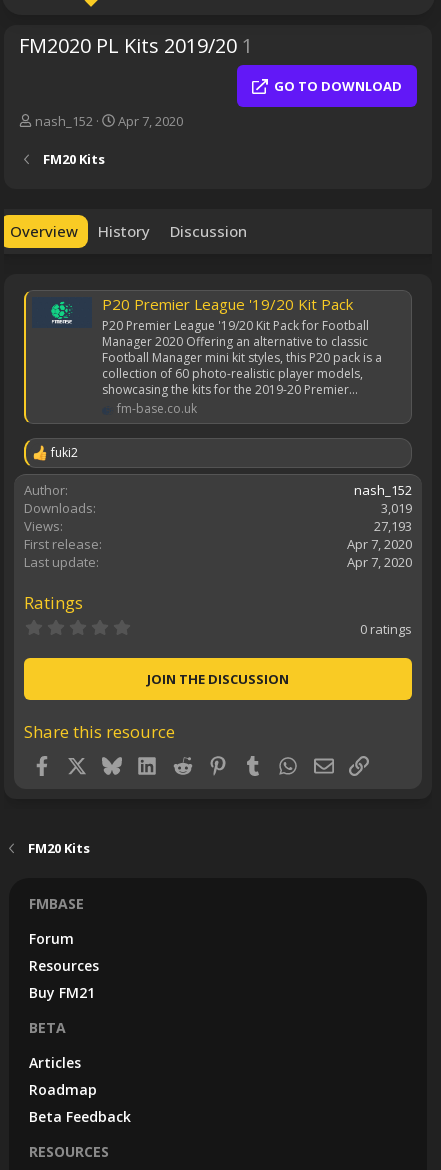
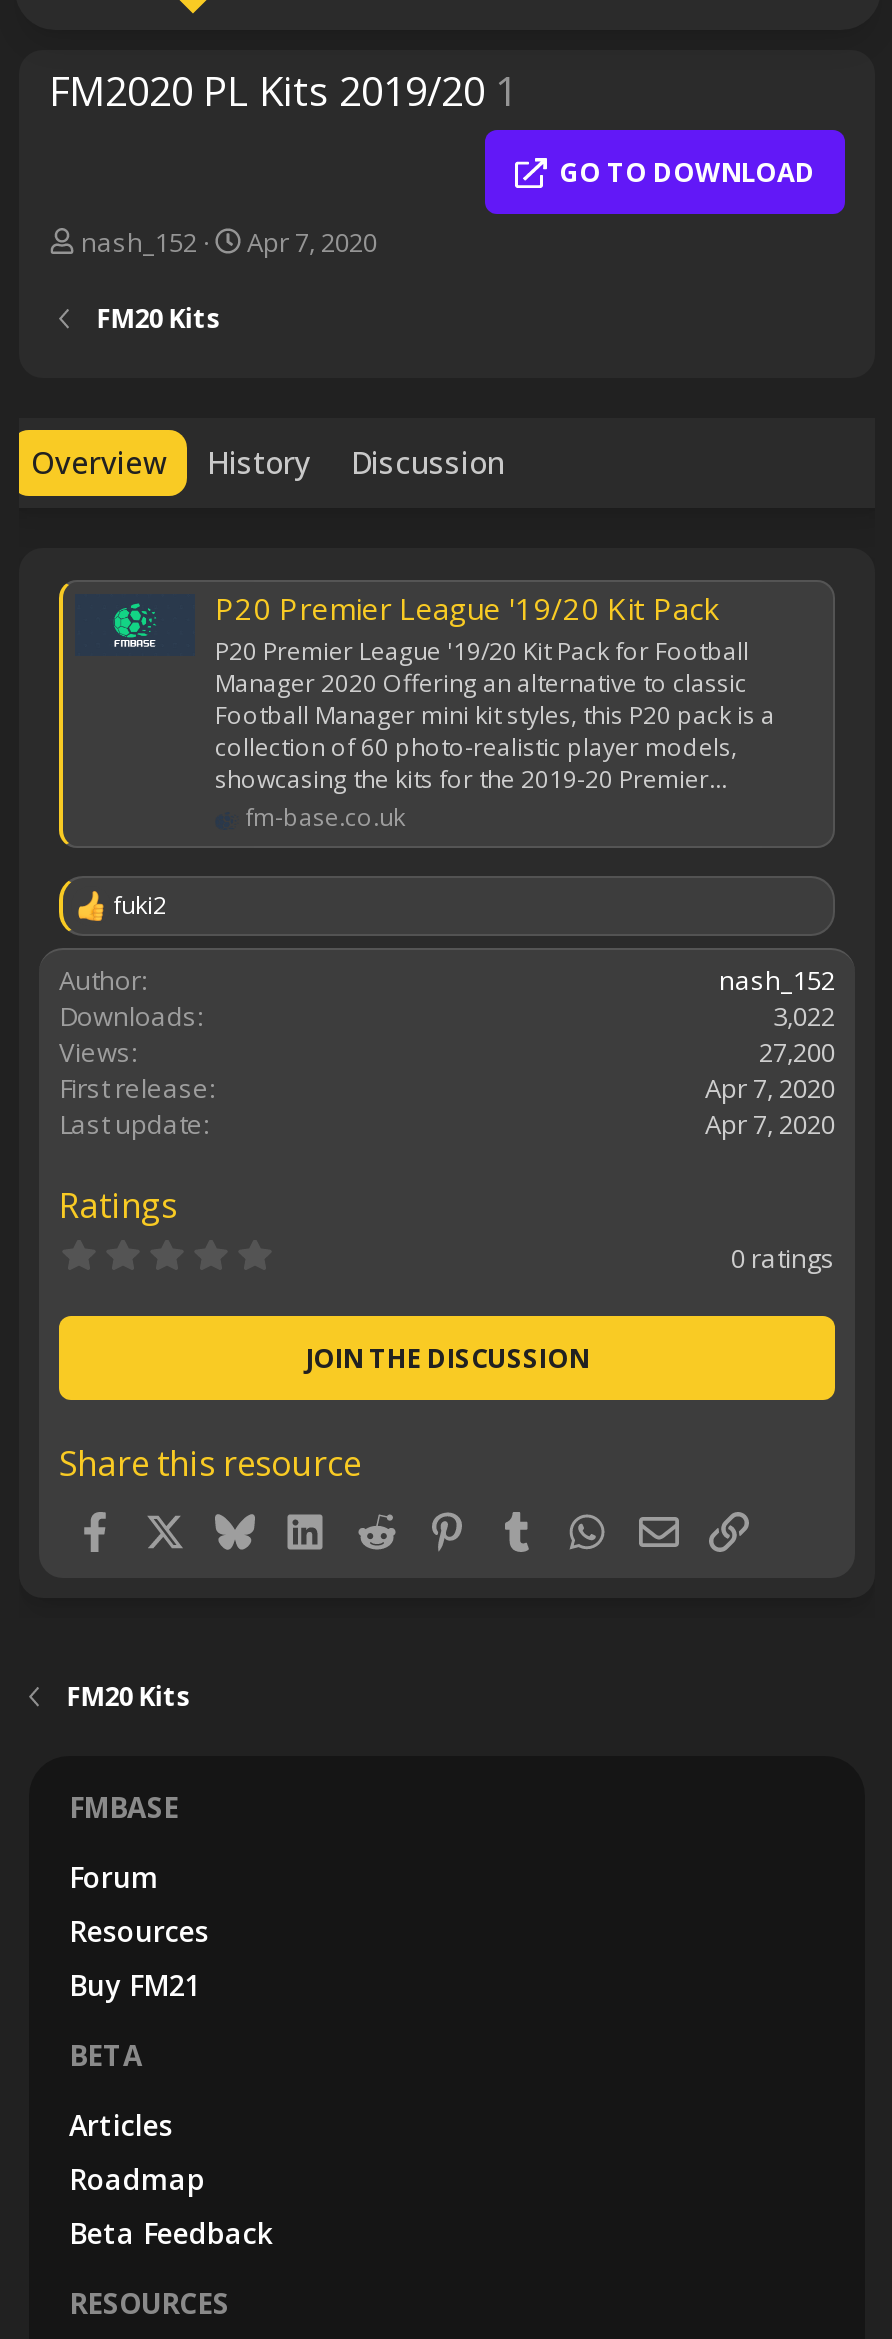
- 3,019
+ 3,022

- 27,193
+ 27,200
